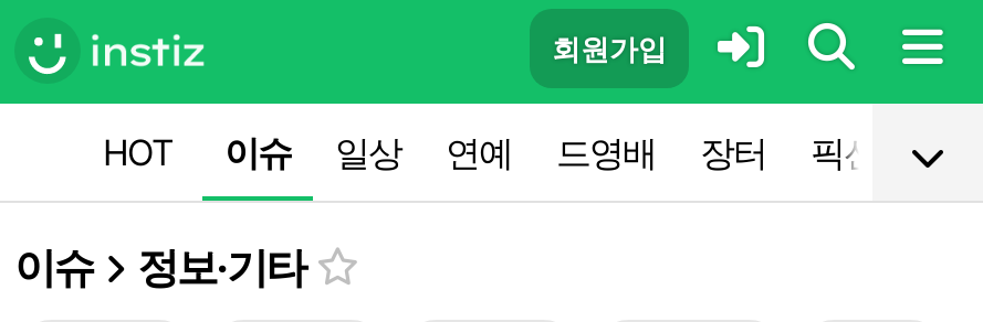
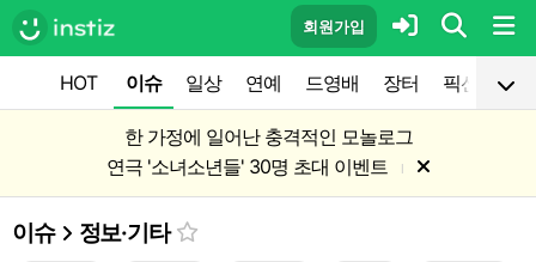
+ 한 가정에 일어난 충격적인 모놀로그
+ 연극 '소녀소년들' 30명 초대 이벤트
